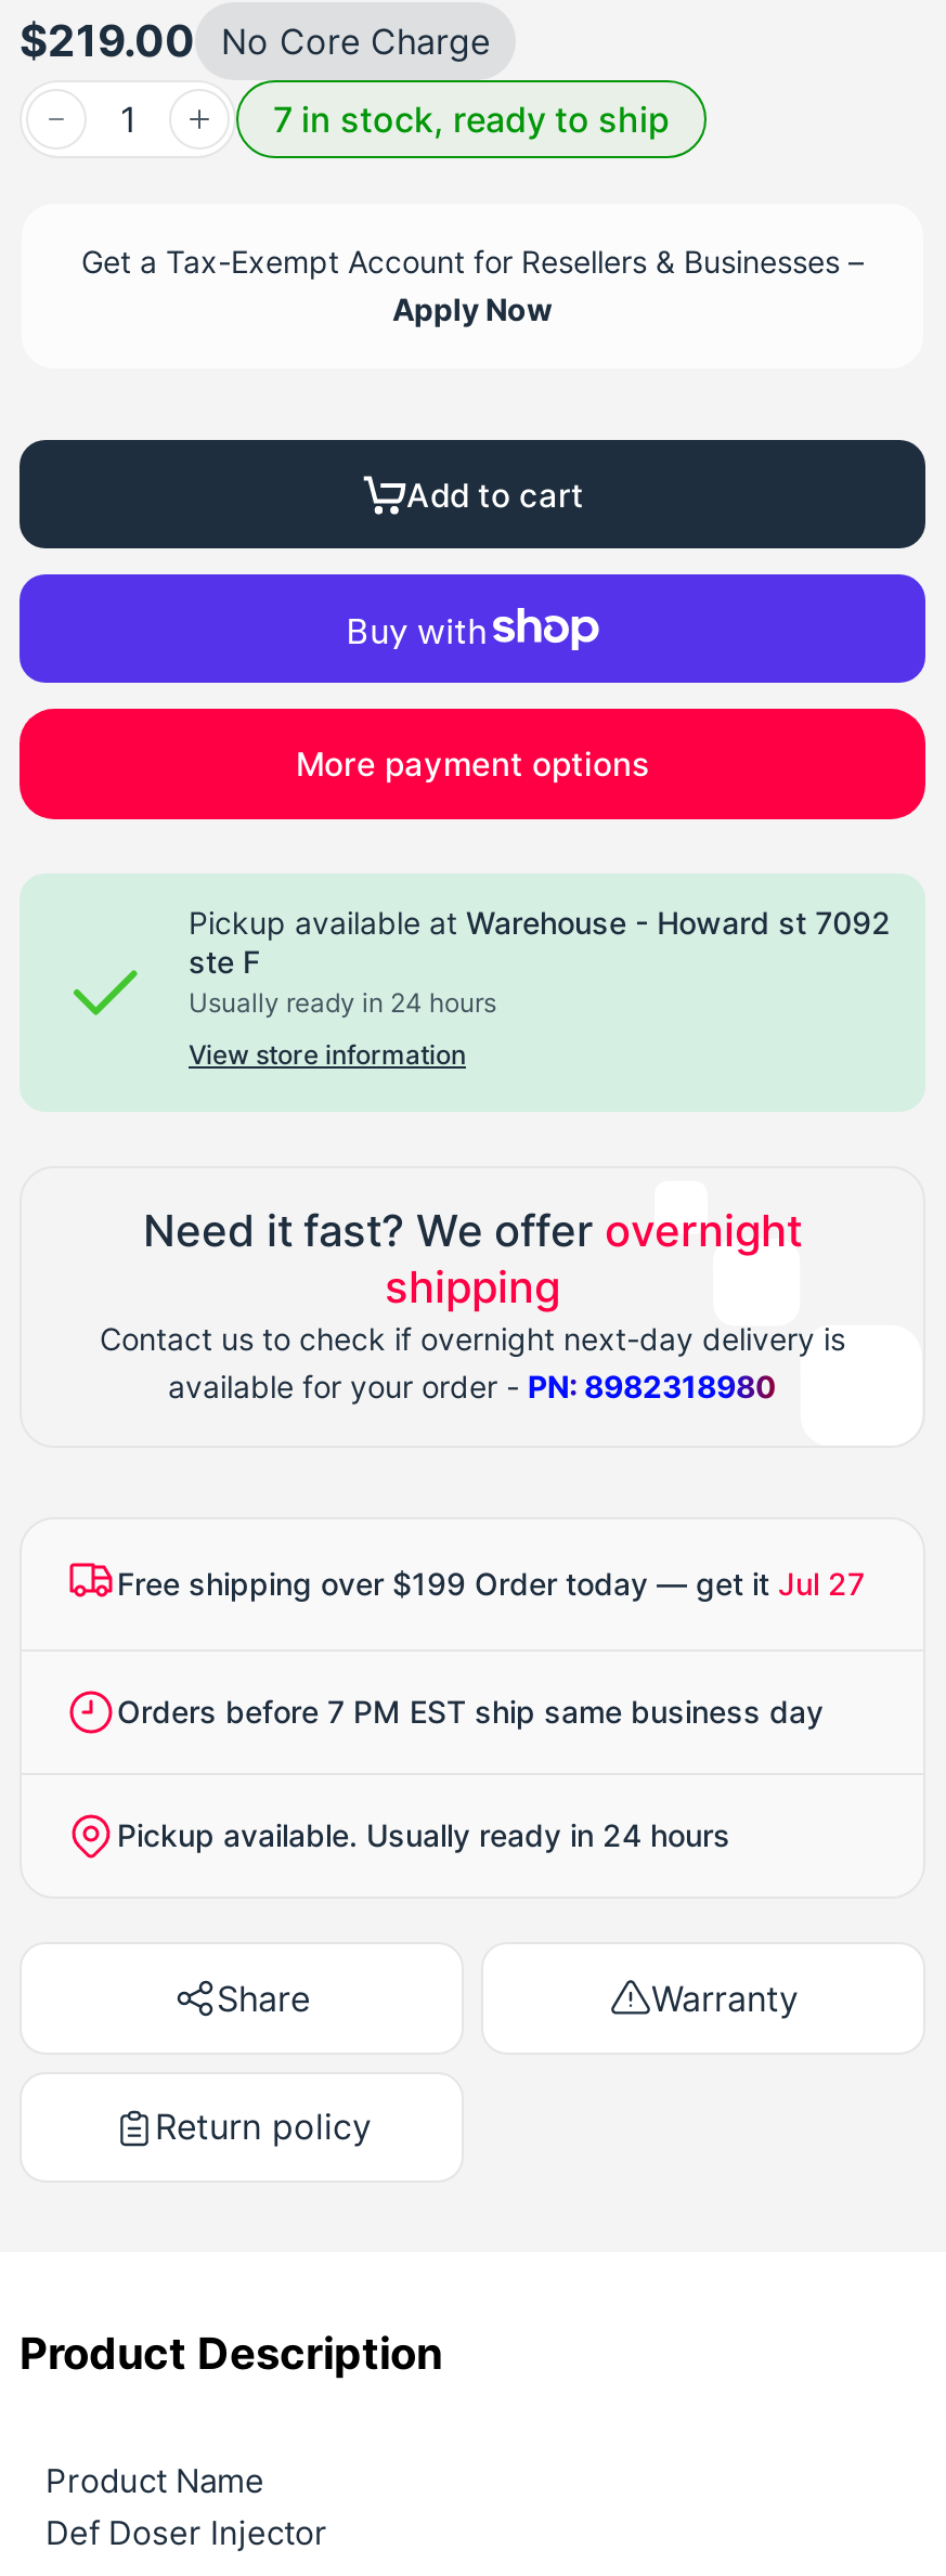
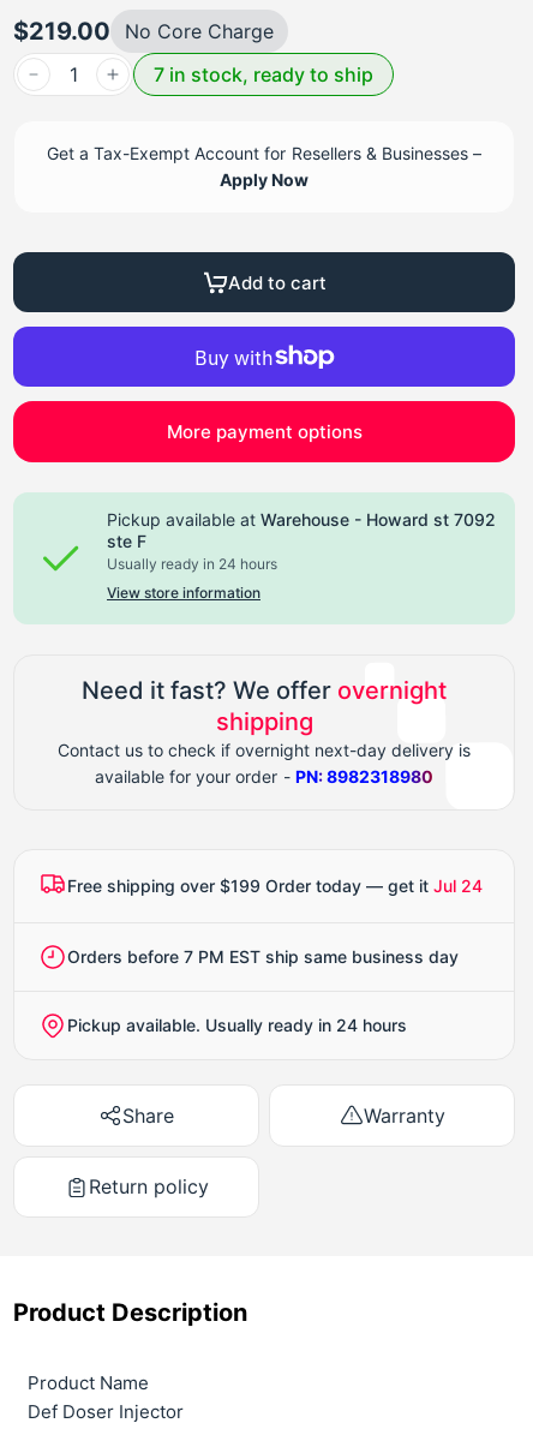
- Free shipping over $199 Order today — get it Jul 27
+ Free shipping over $199 Order today — get it Jul 24
